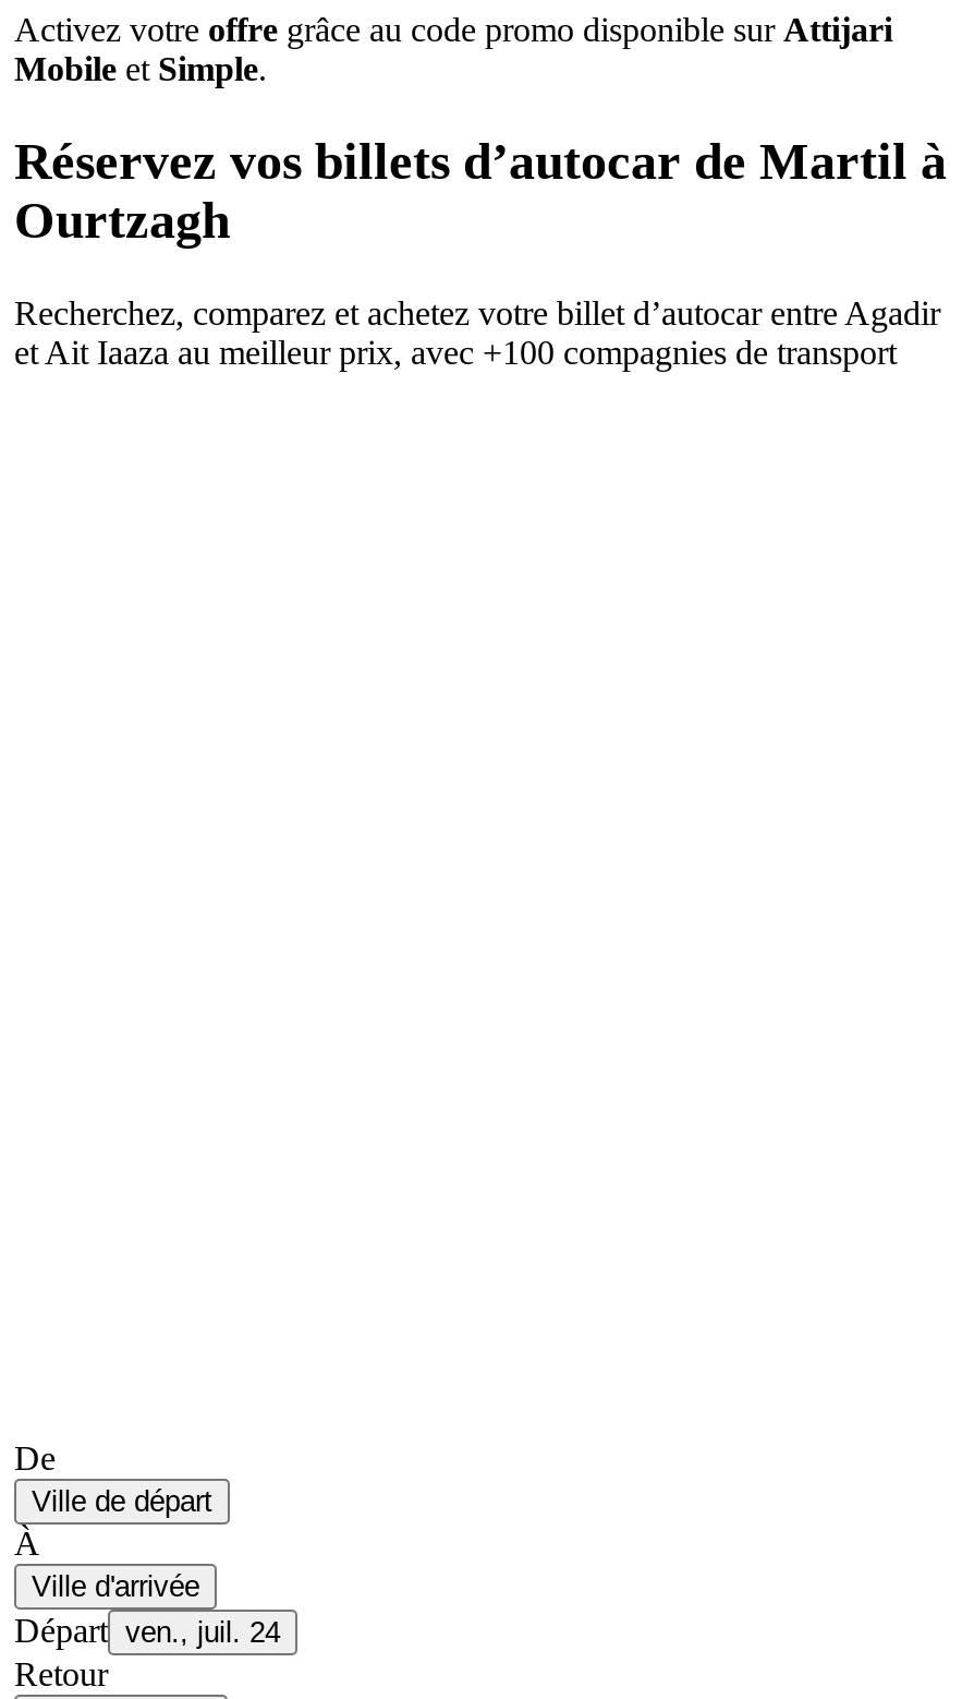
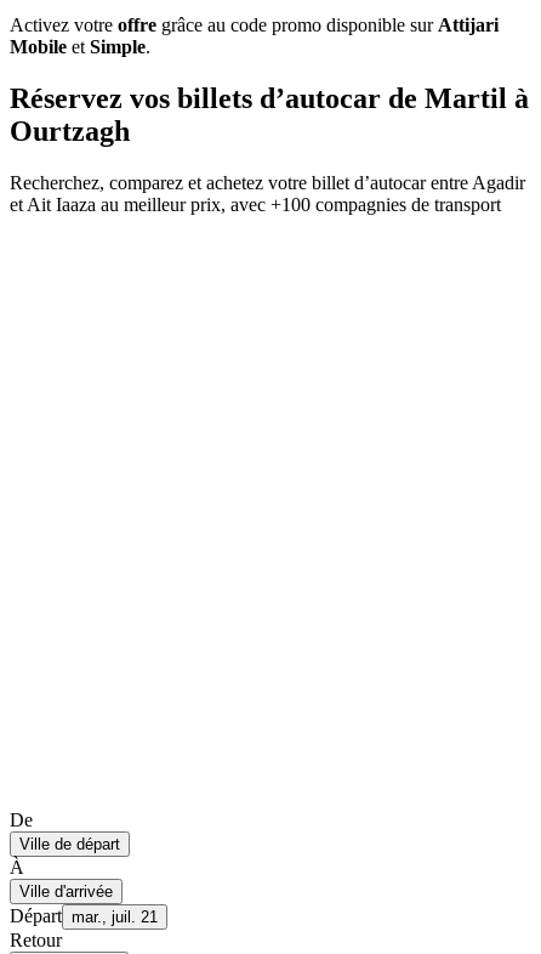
- Départ ven., juil. 24
+ Départ mar., juil. 21
